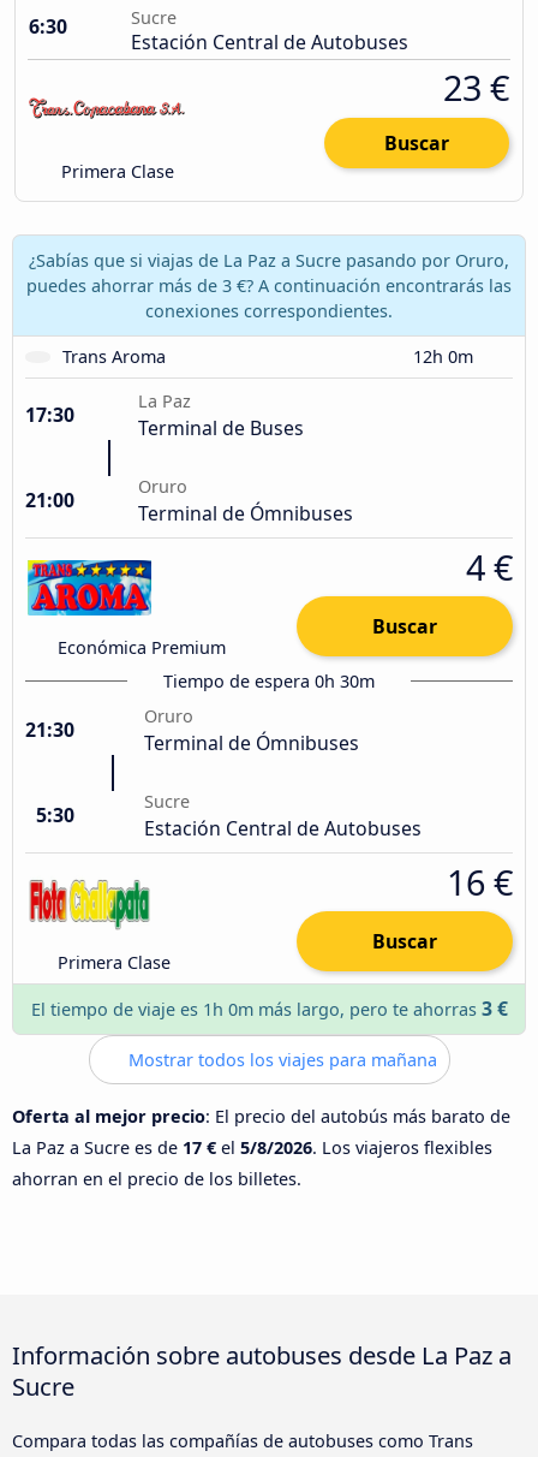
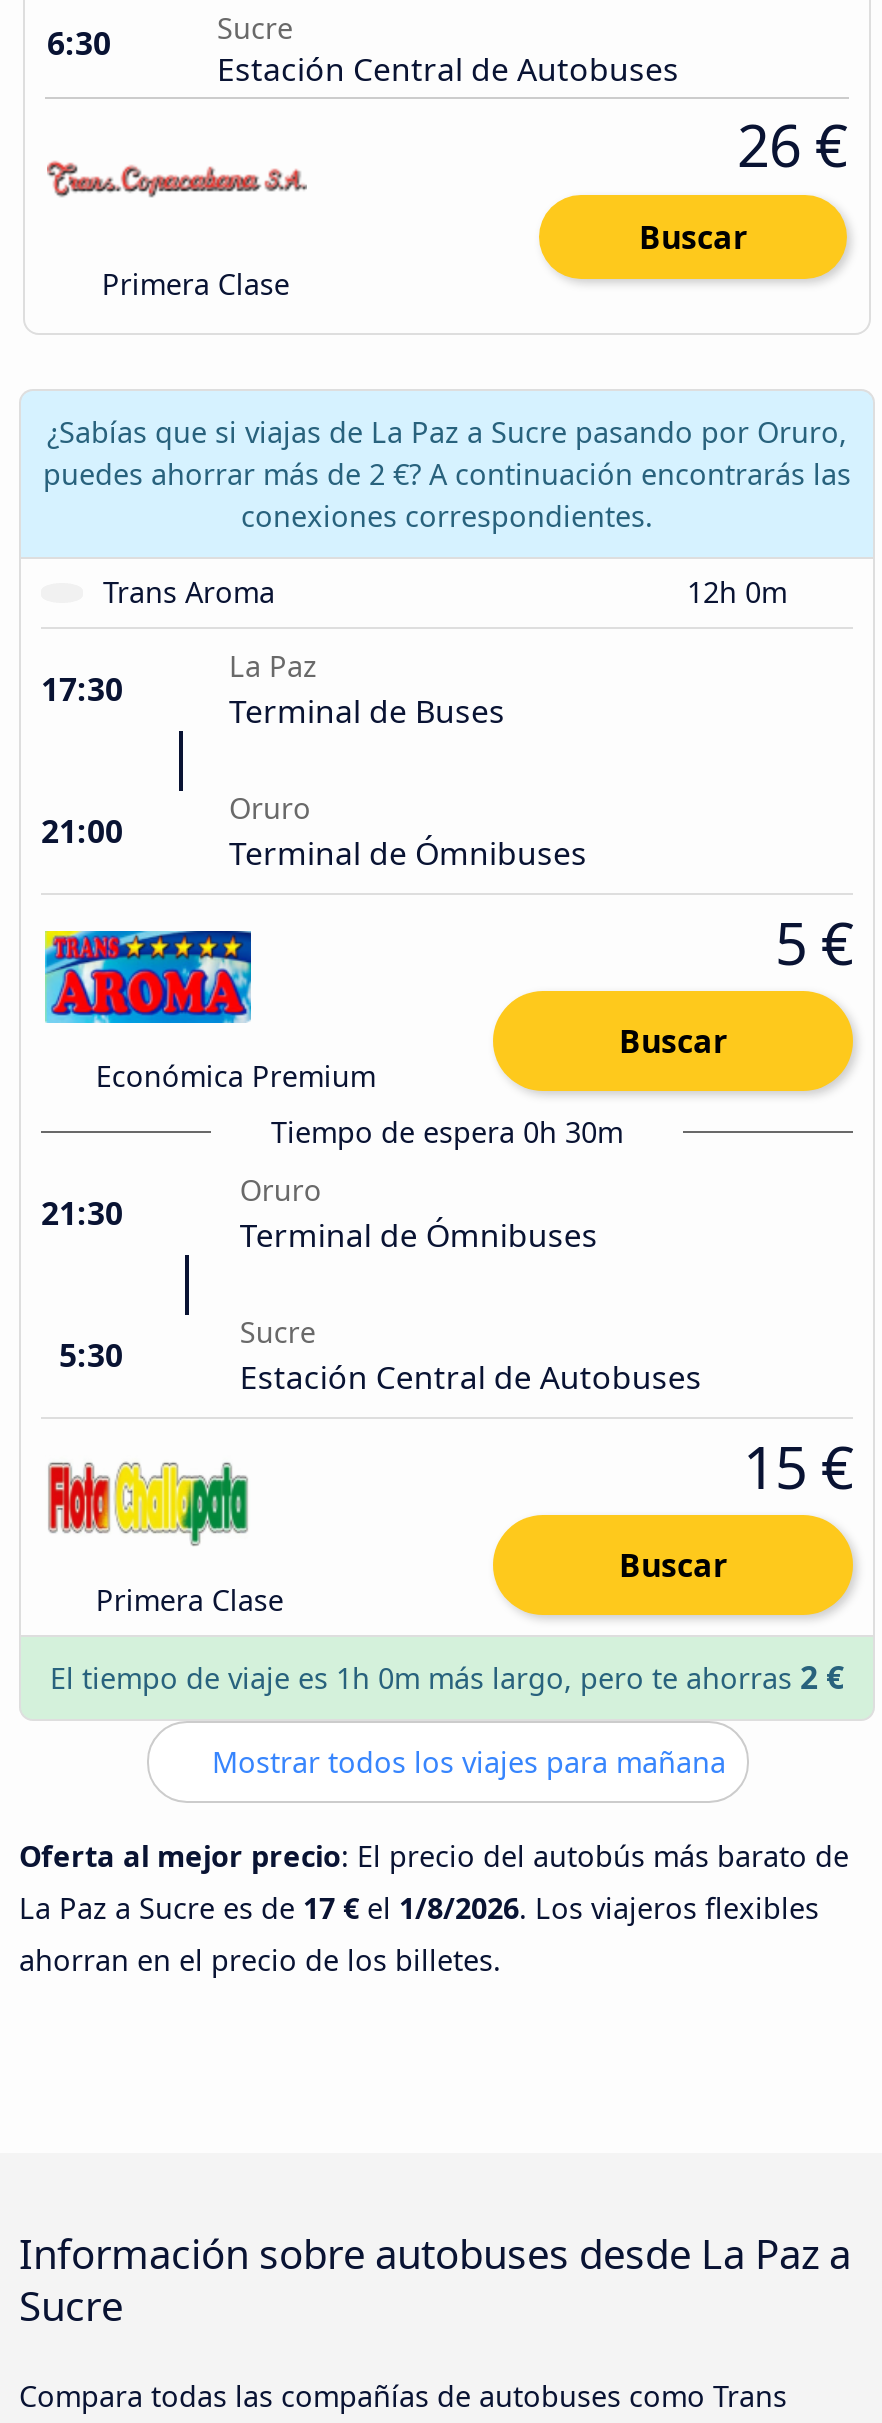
- 23 €
+ 26 €

- puedes ahorrar más de 3 €? A continuación encontrarás las
+ puedes ahorrar más de 2 €? A continuación encontrarás las

- 4 €
+ 5 €

- 16 €
+ 15 €

- El tiempo de viaje es 1h 0m más largo, pero te ahorras 3 €
+ El tiempo de viaje es 1h 0m más largo, pero te ahorras 2 €

- La Paz a Sucre es de 17 €el 5/8/2026. Los viajeros flexibles
+ La Paz a Sucre es de 17 €el 1/8/2026. Los viajeros flexibles
